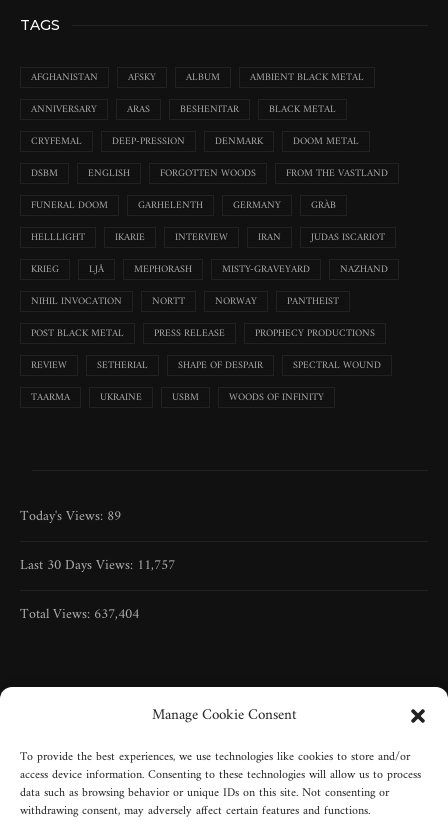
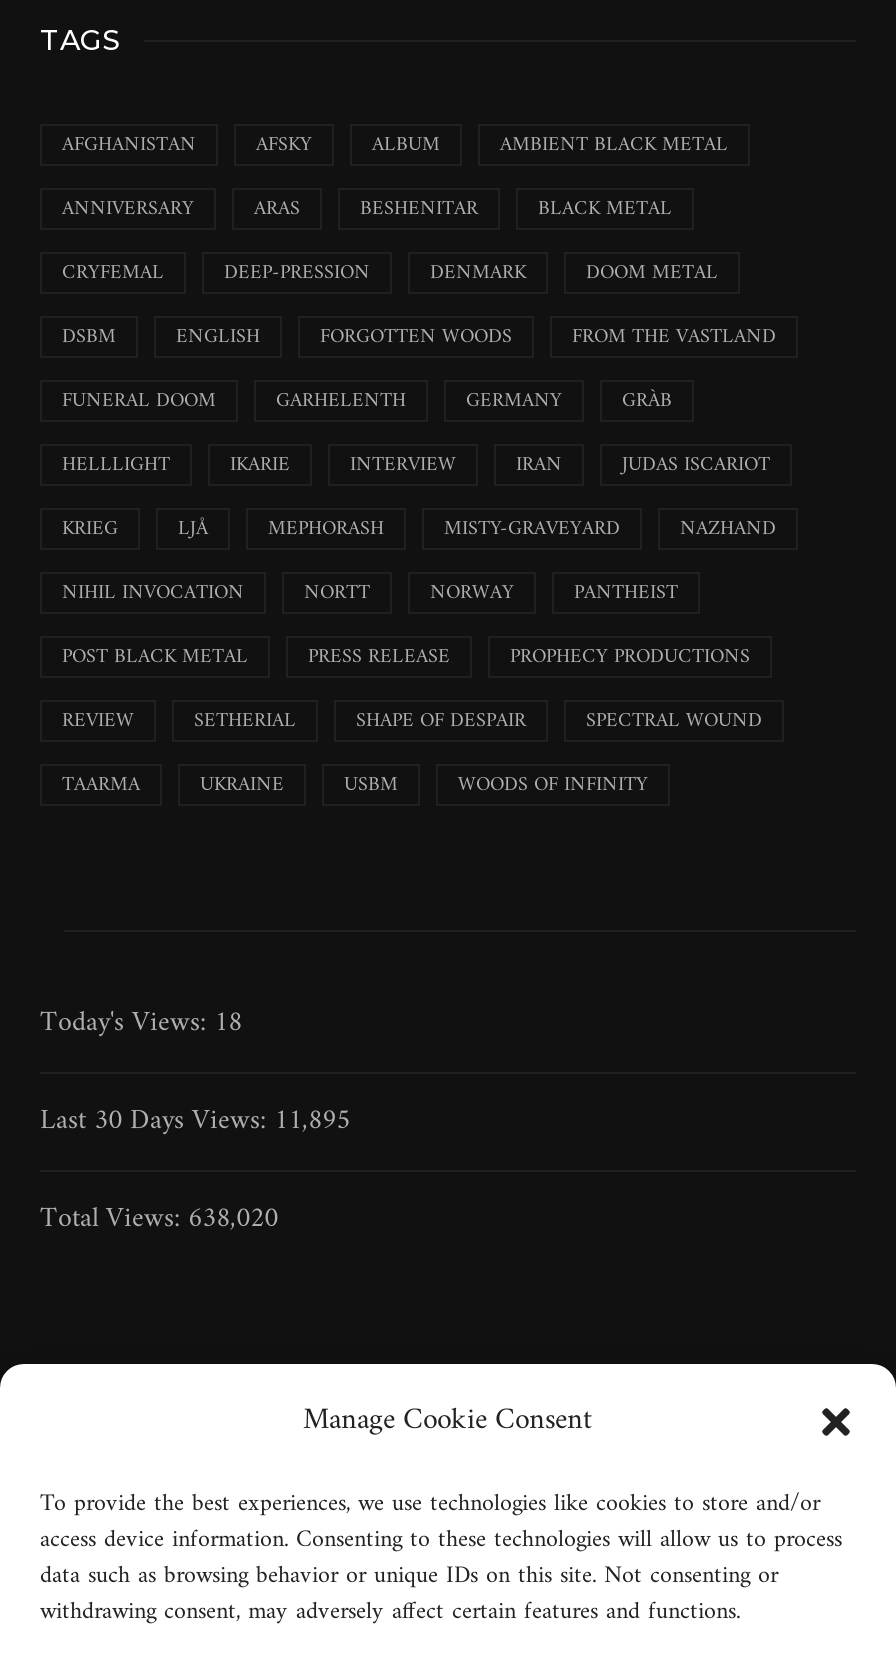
- Today's Views: 89
+ Today's Views: 18

- Last 30 Days Views: 11,757
+ Last 30 Days Views: 11,895

- Total Views: 637,404
+ Total Views: 638,020
